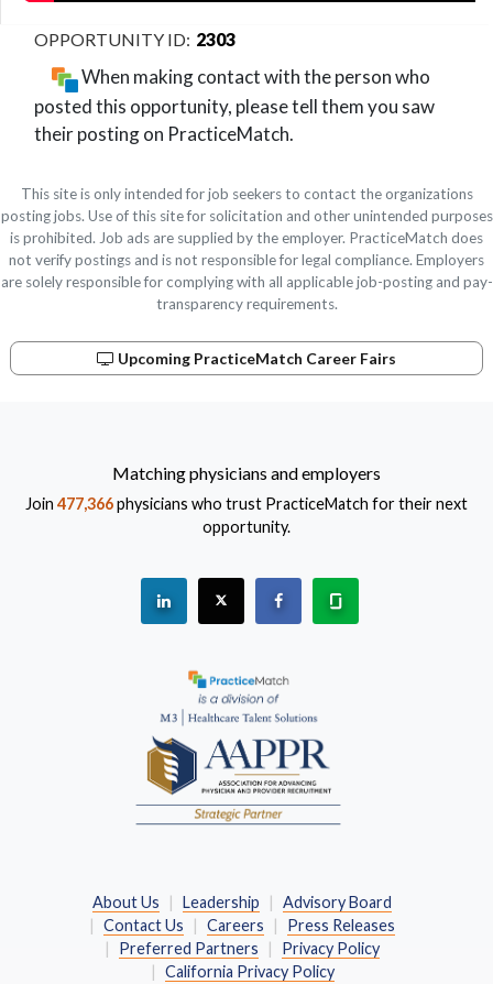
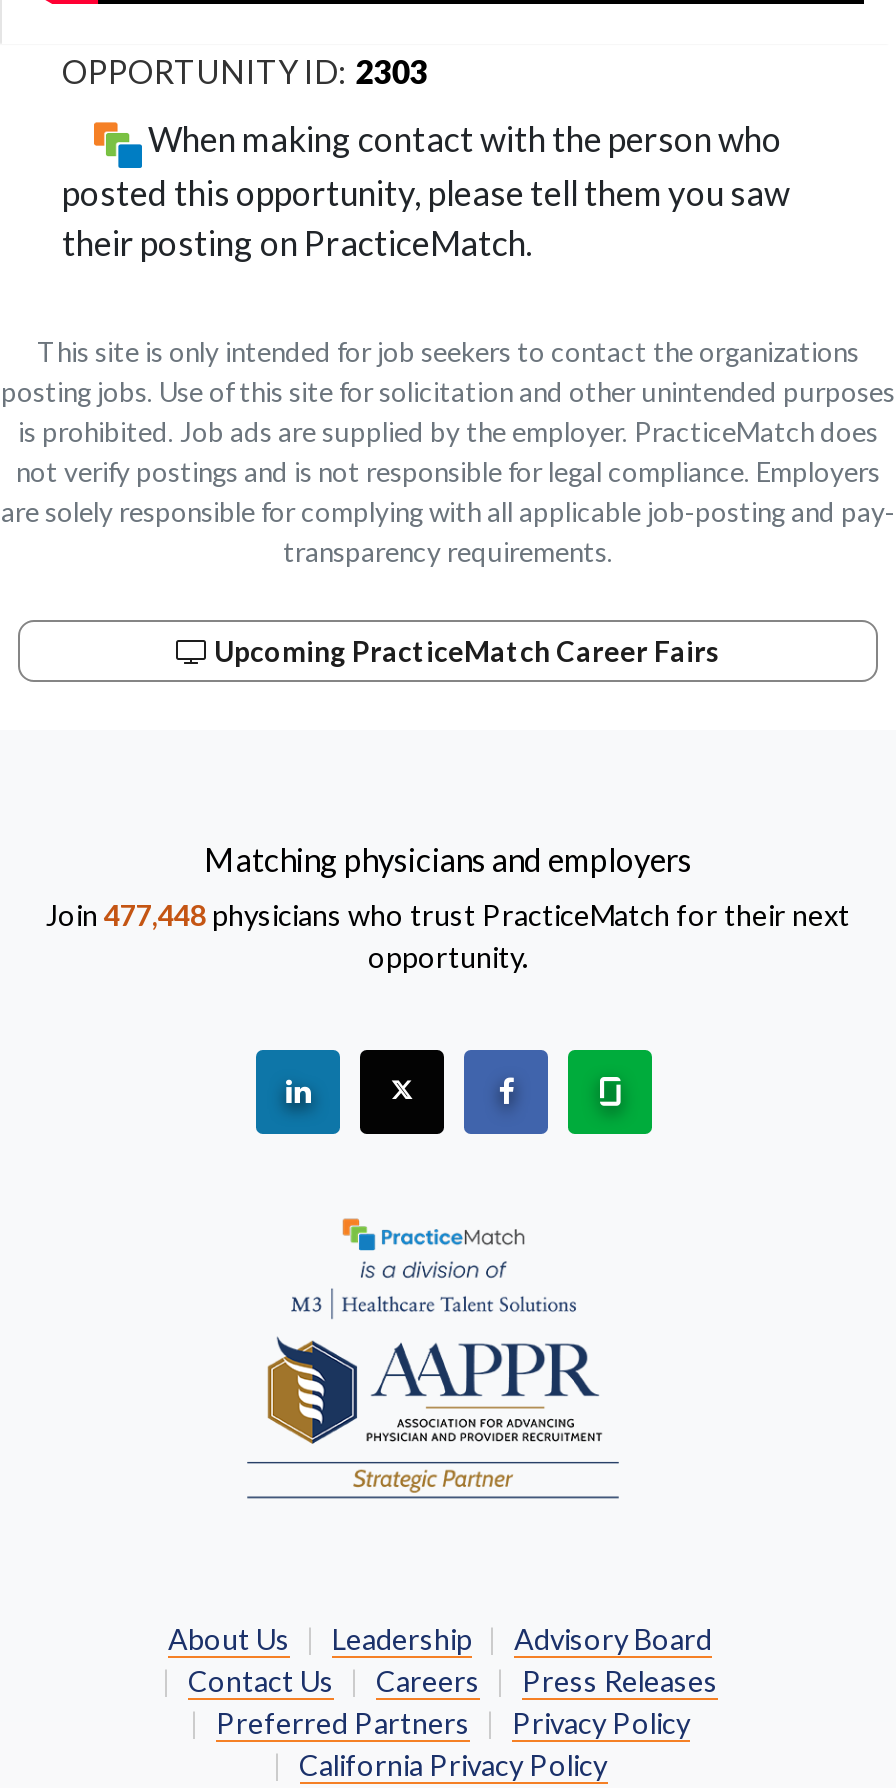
- Join 477,366 physicians who trust PracticeMatch for their next
+ Join 477,448 physicians who trust PracticeMatch for their next
